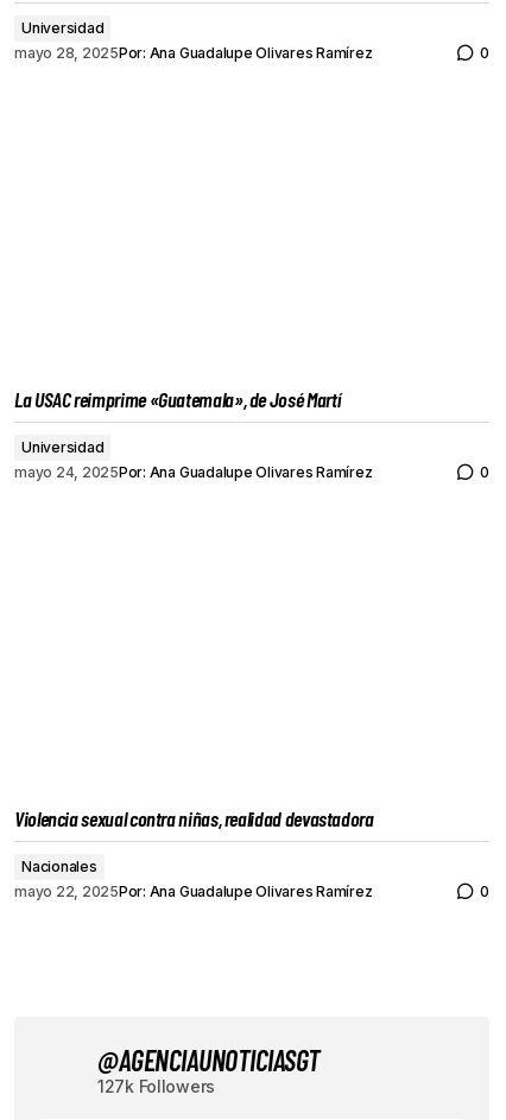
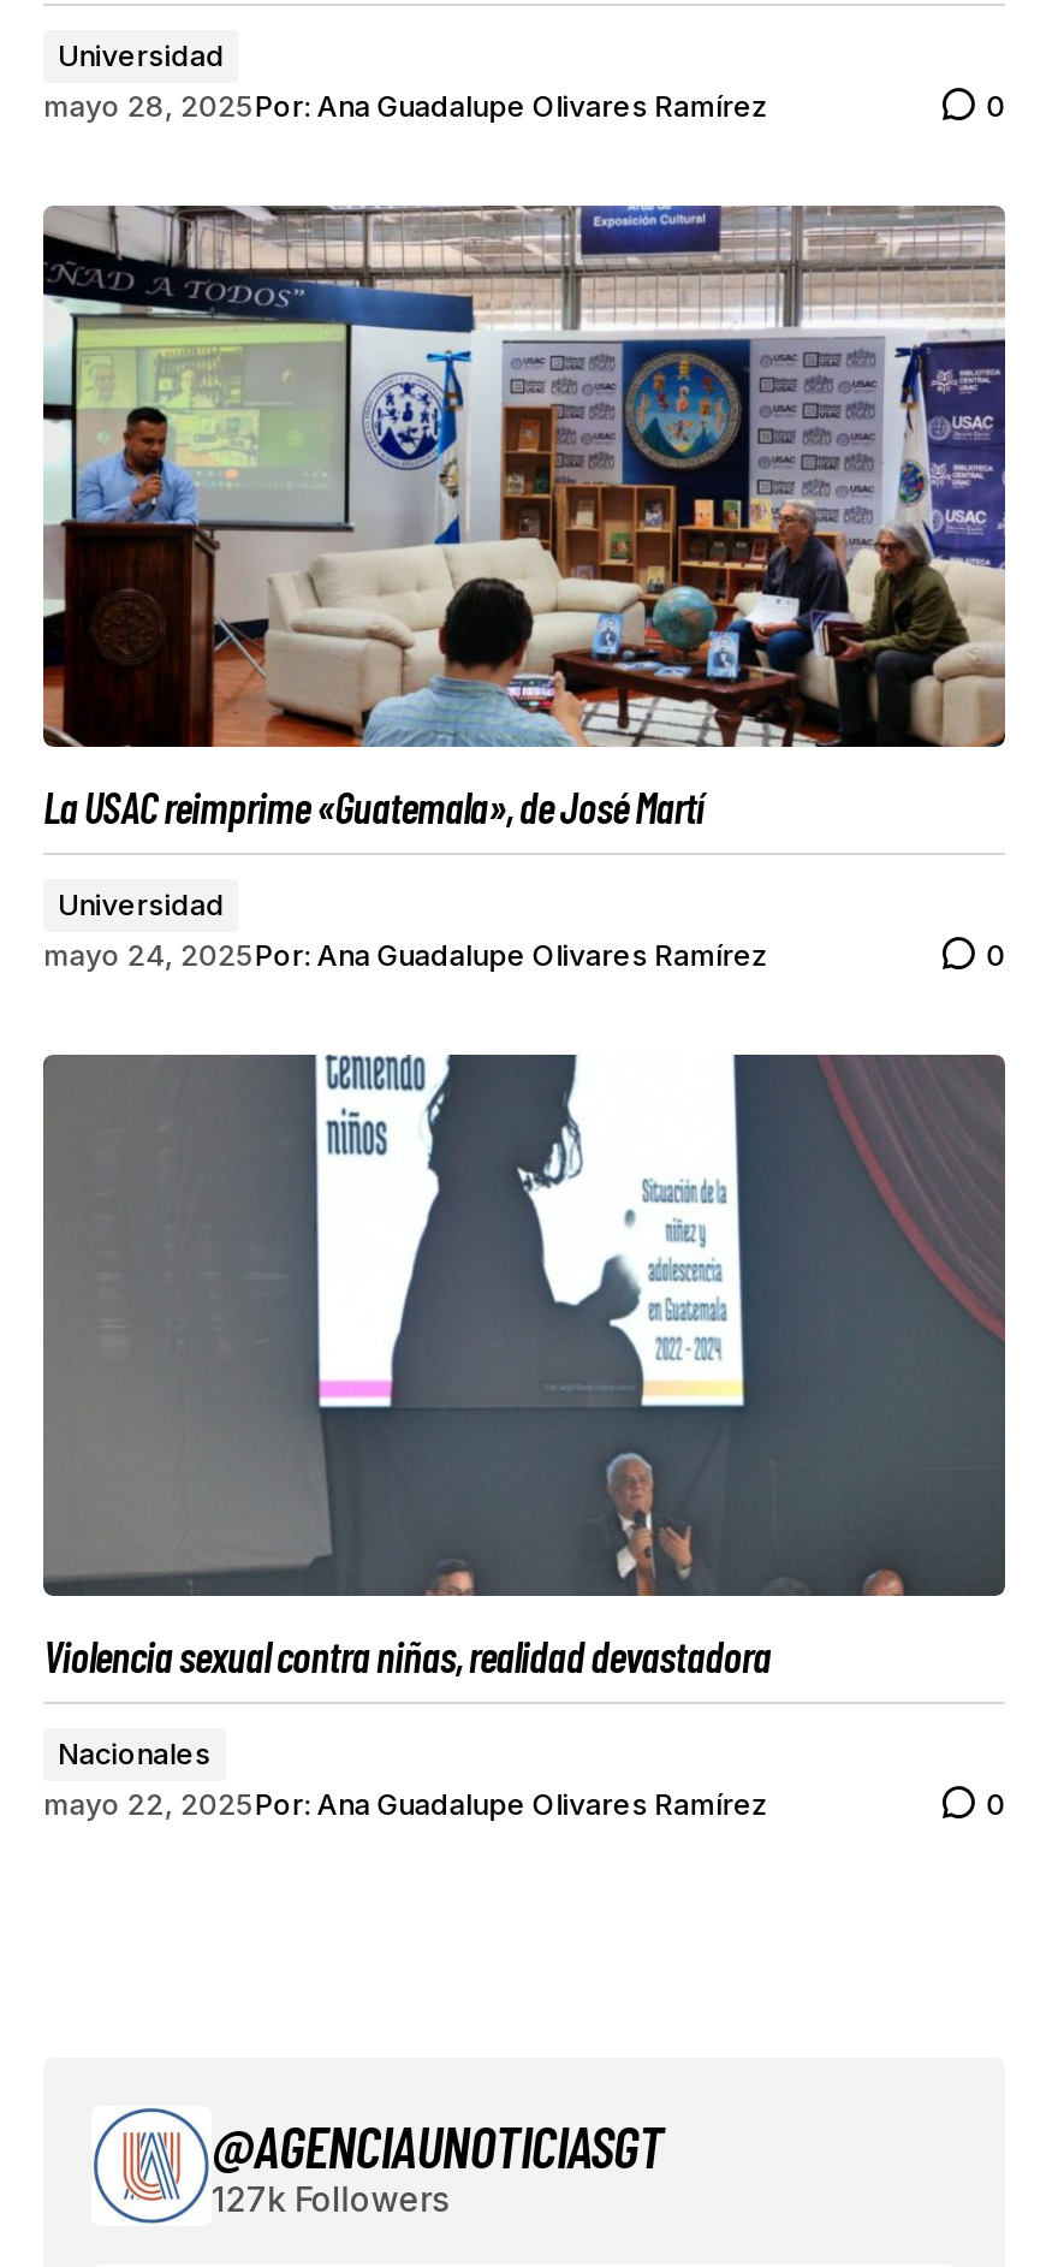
+ [image]

+ [image]

+ [image]
